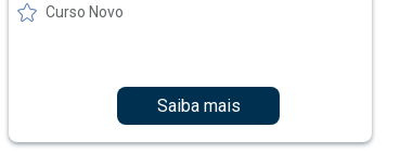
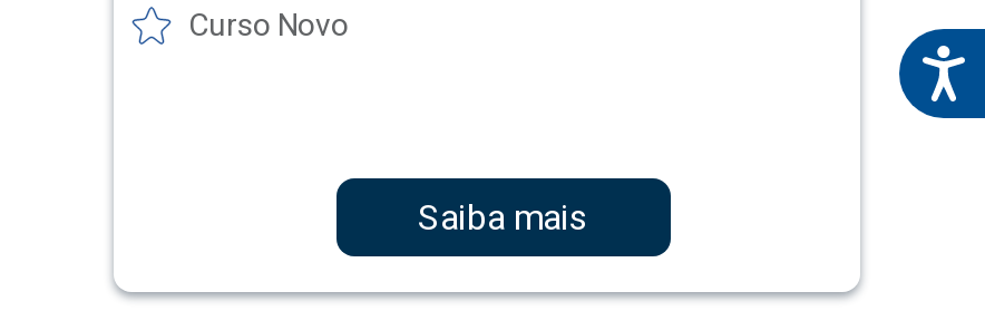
+ [image]
